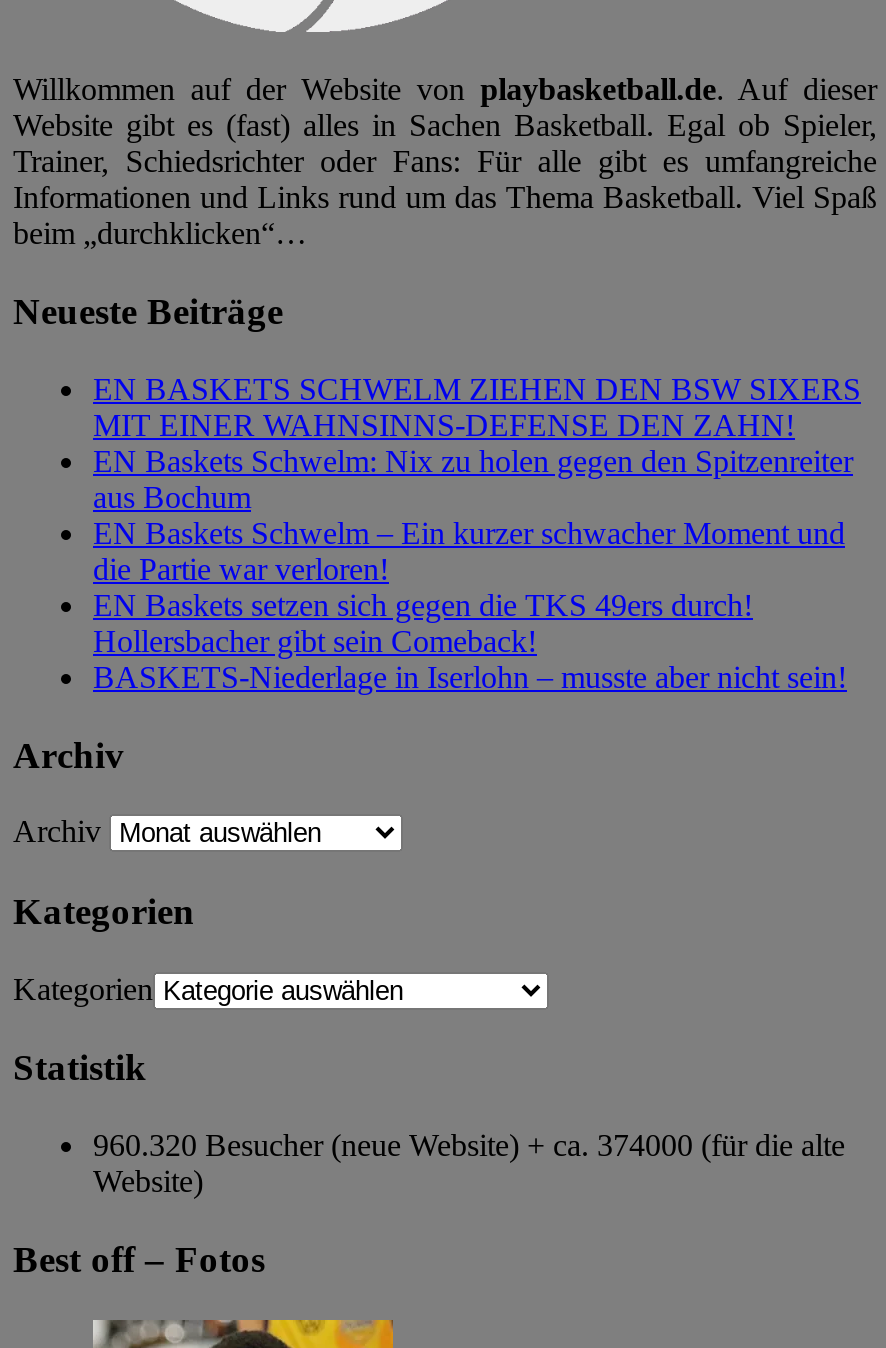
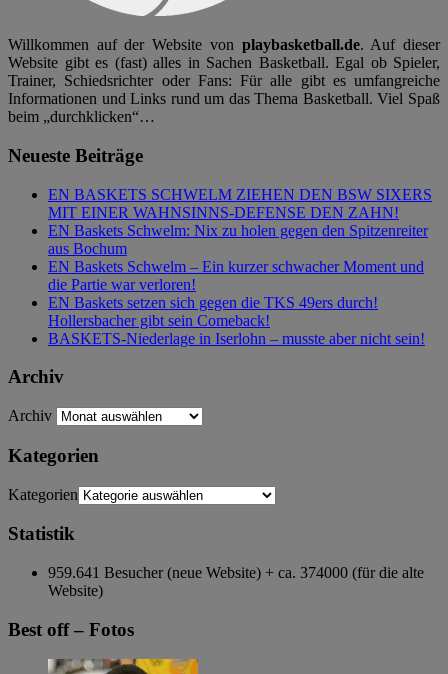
- 960.320 Besucher (neue Website) + ca. 374000 (für die alte
+ 959.641 Besucher (neue Website) + ca. 374000 (für die alte
